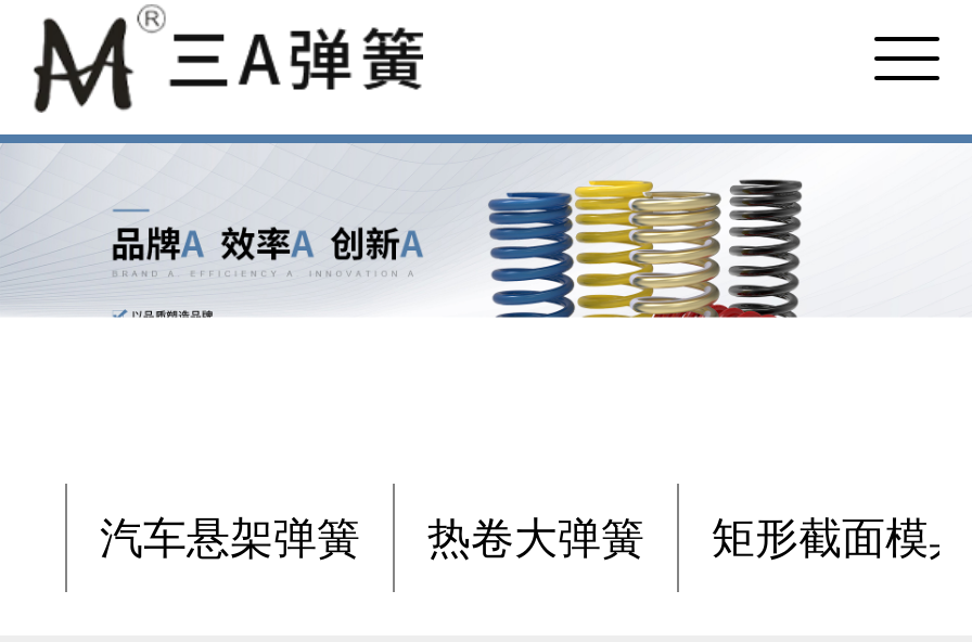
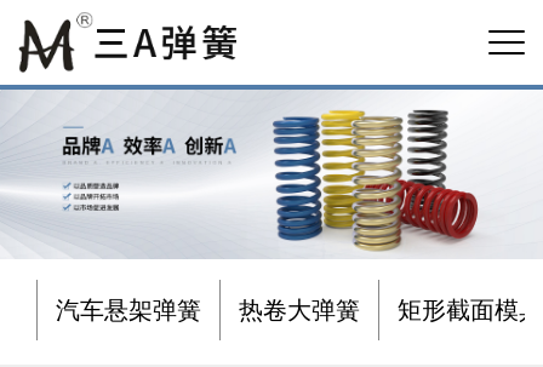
+ [image]
